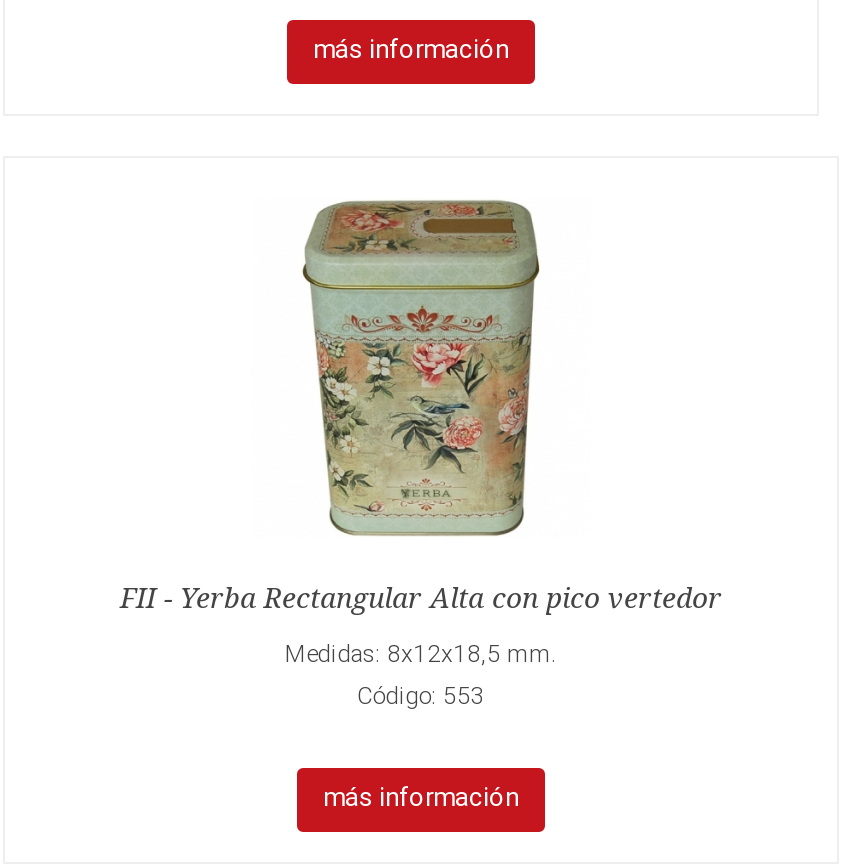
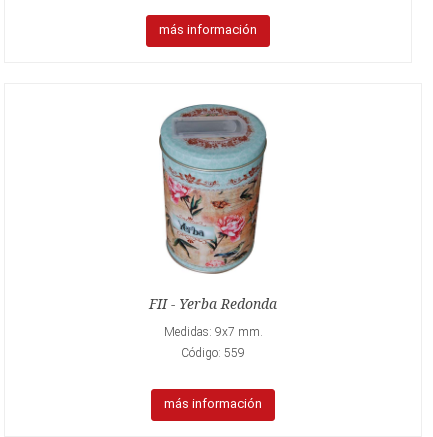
- [image]
- FII - Yerba Rectangular Alta con pico vertedor
+ [image]
+ FII - Yerba Redonda

- Medidas: 8x12x18,5 mm.
+ Medidas: 9x7 mm.

- Código: 553
+ Código: 559
